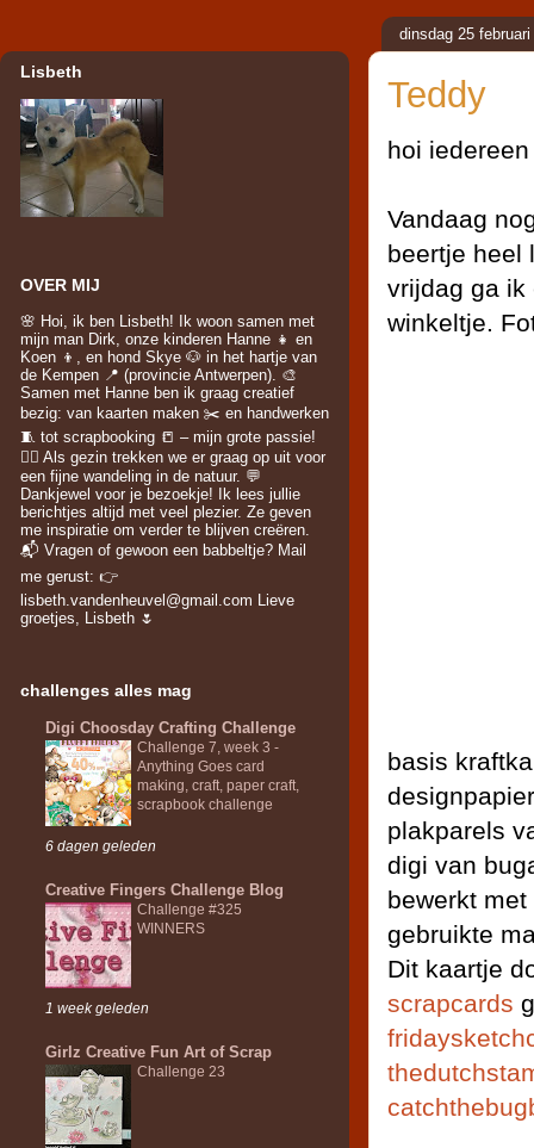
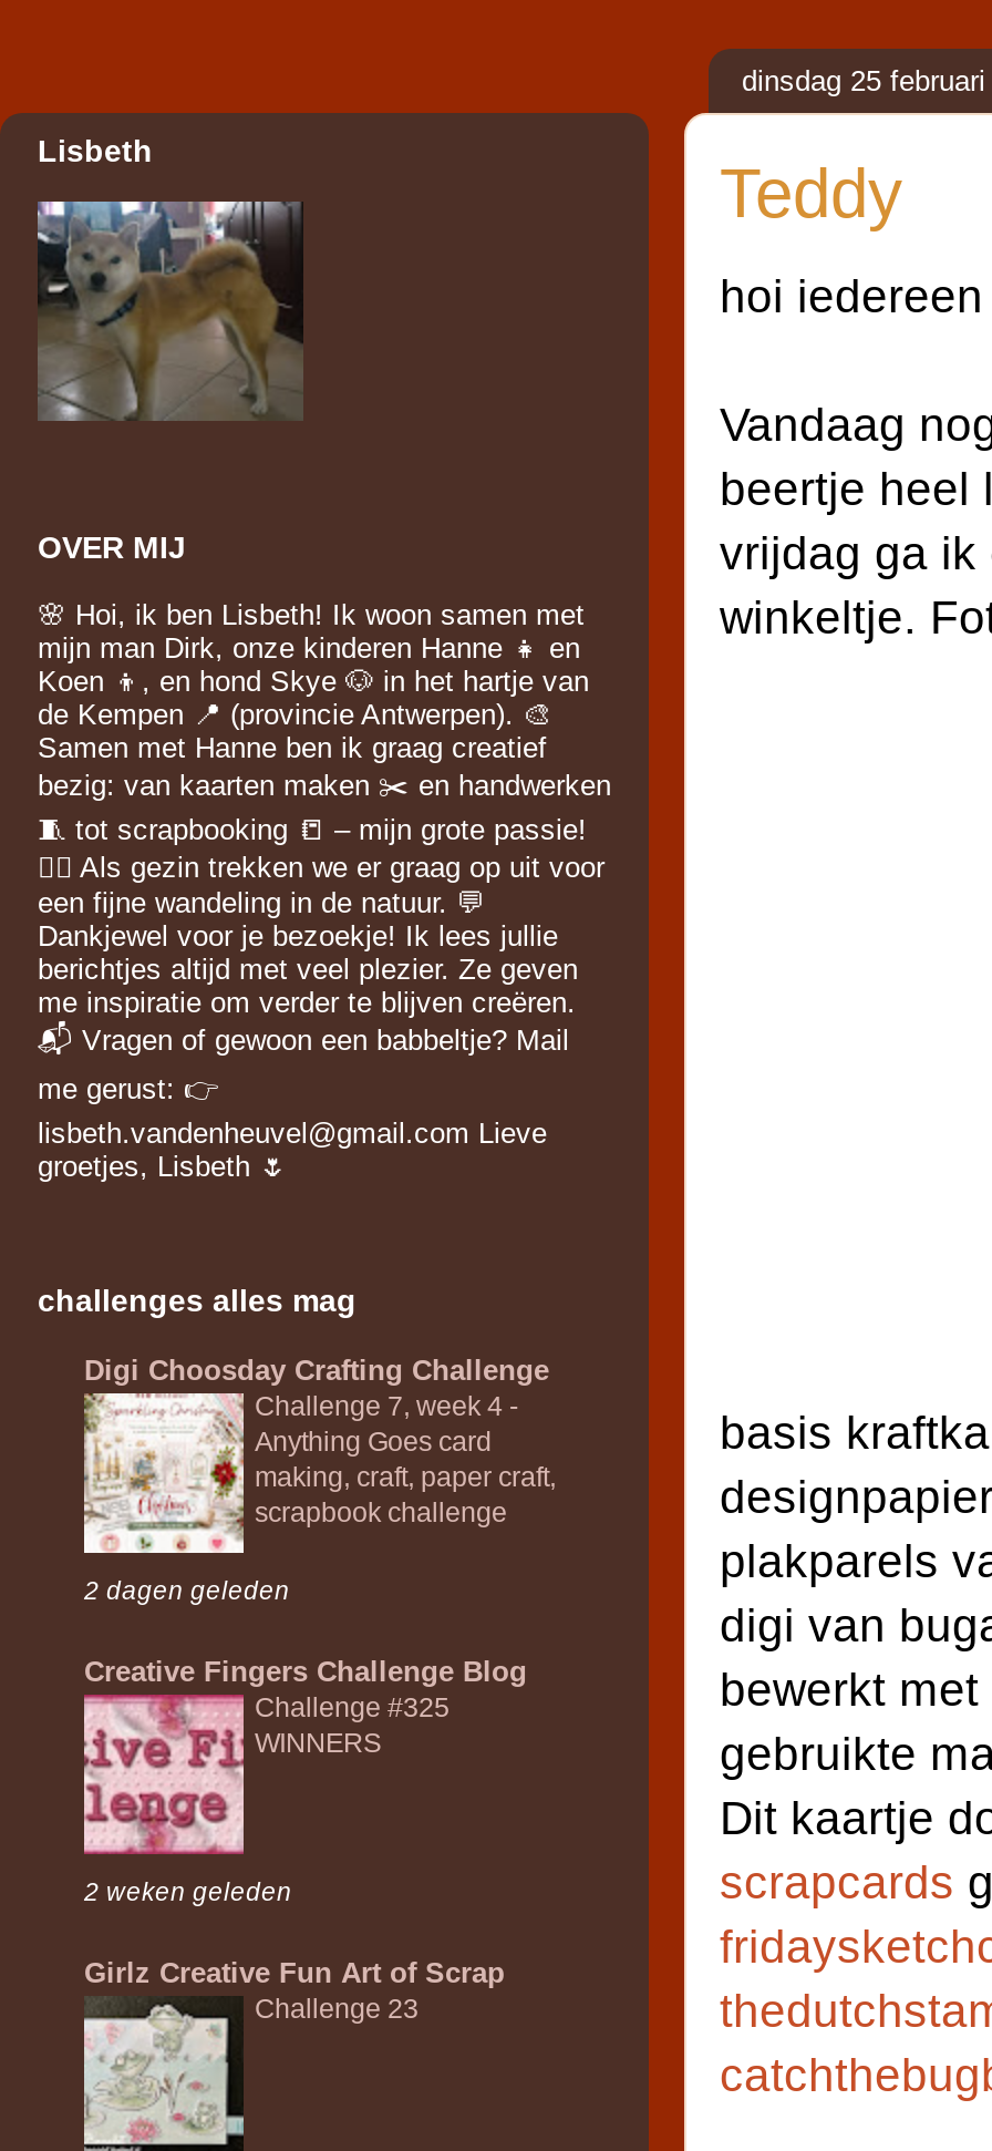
- [image]
- Challenge 7, week 3 -
+ [image]
+ Challenge 7, week 4 -

- 6 dagen geleden
+ 2 dagen geleden

- 1 week geleden
+ 2 weken geleden
